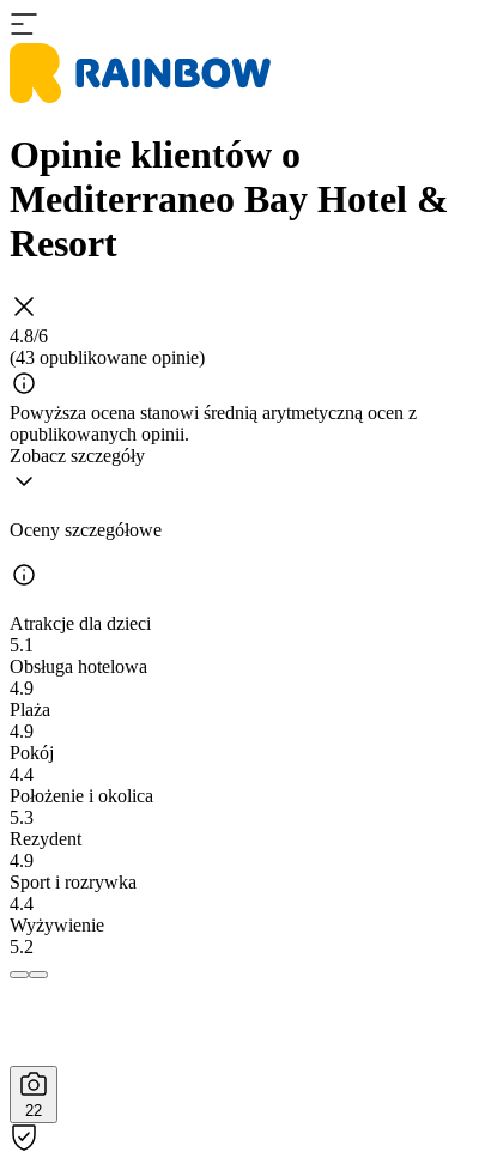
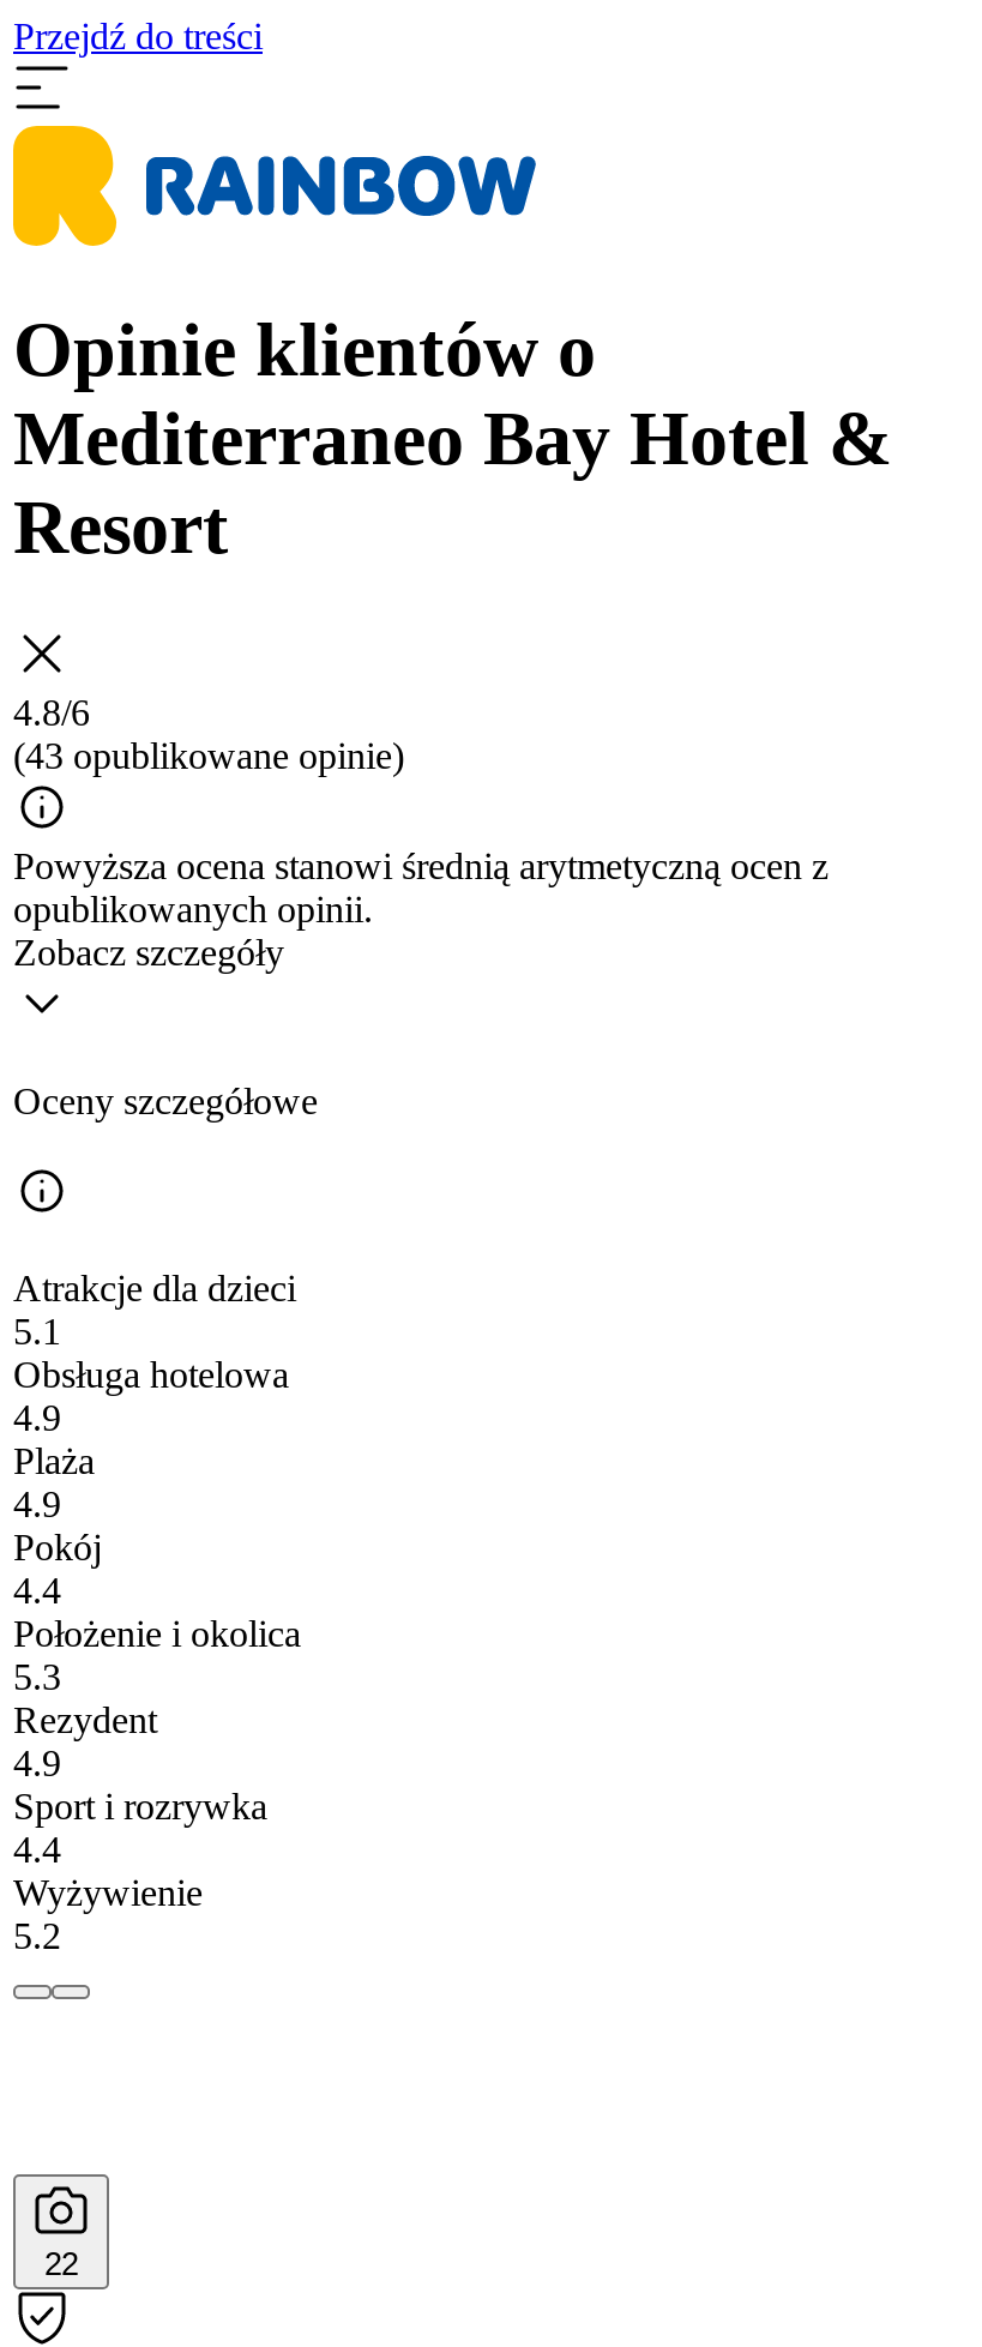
+ Przejdź do treści
